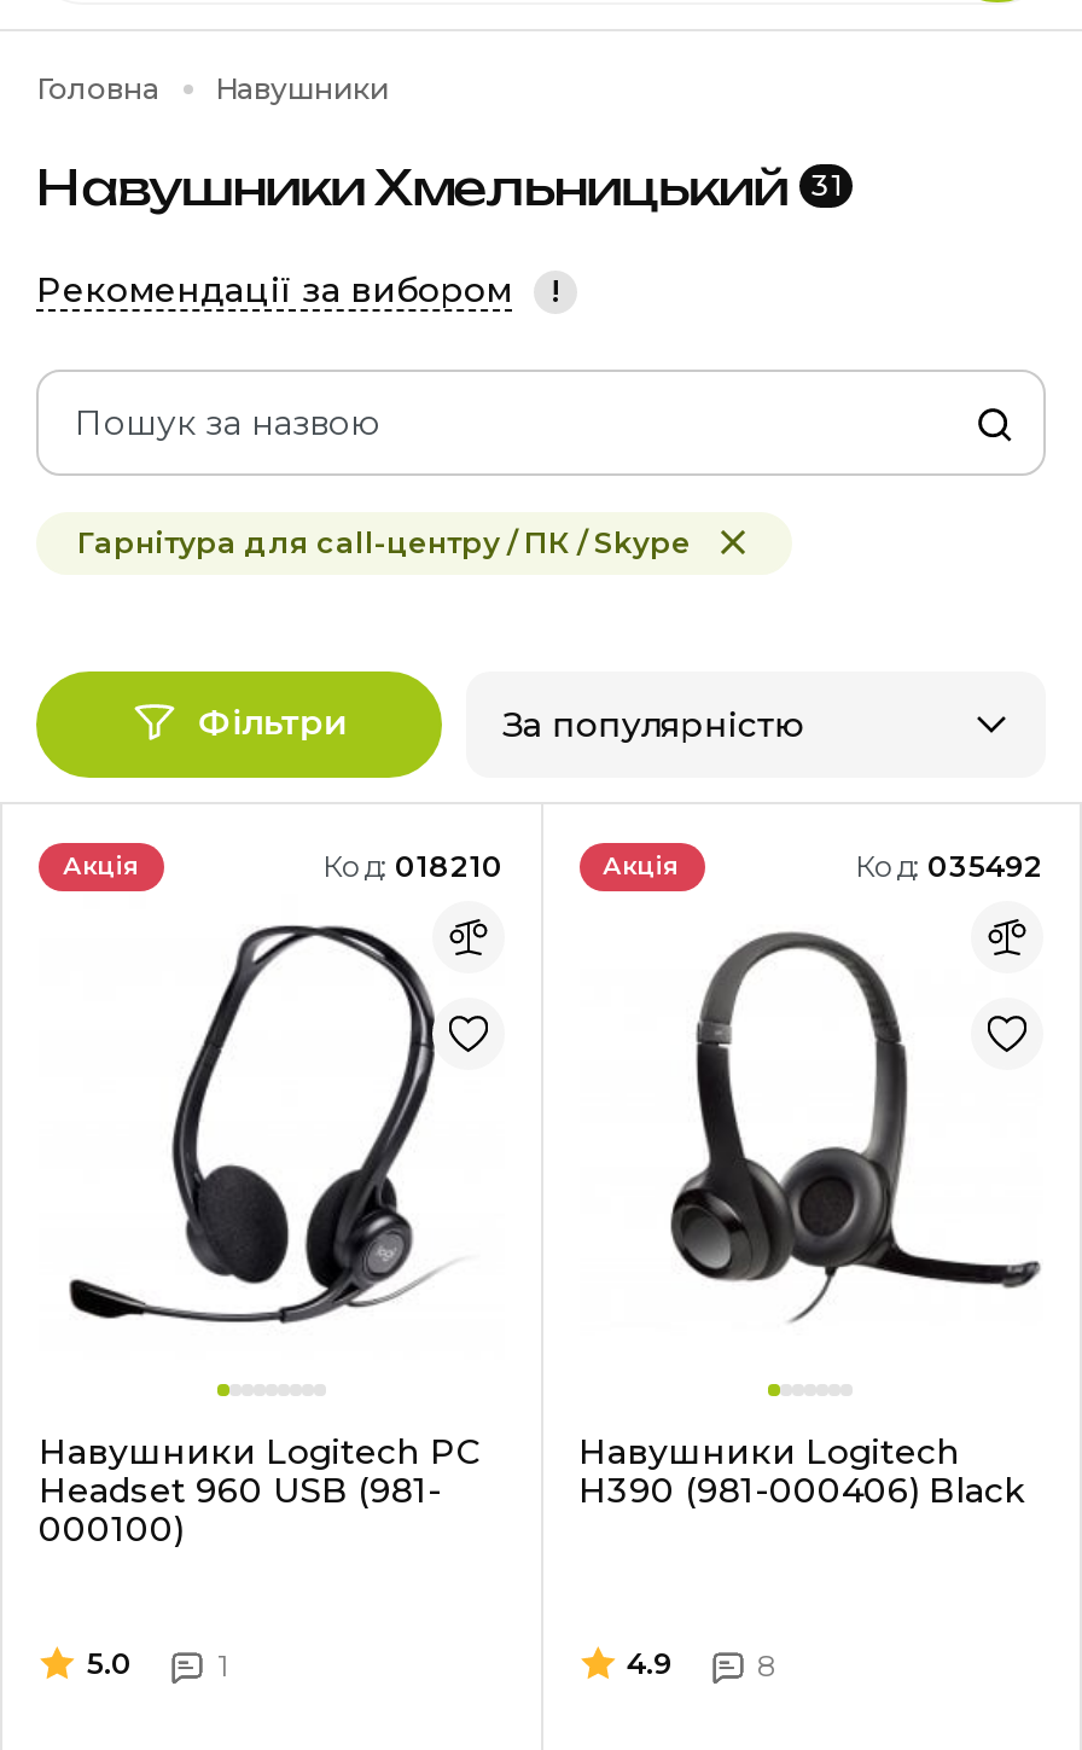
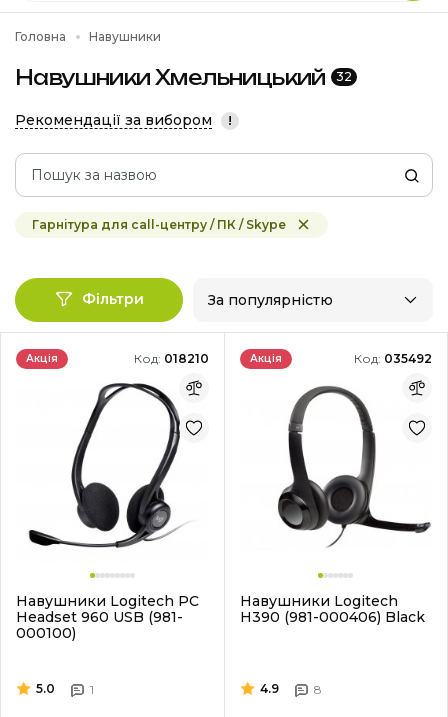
- Навушники Хмельницький 31
+ Навушники Хмельницький 32
